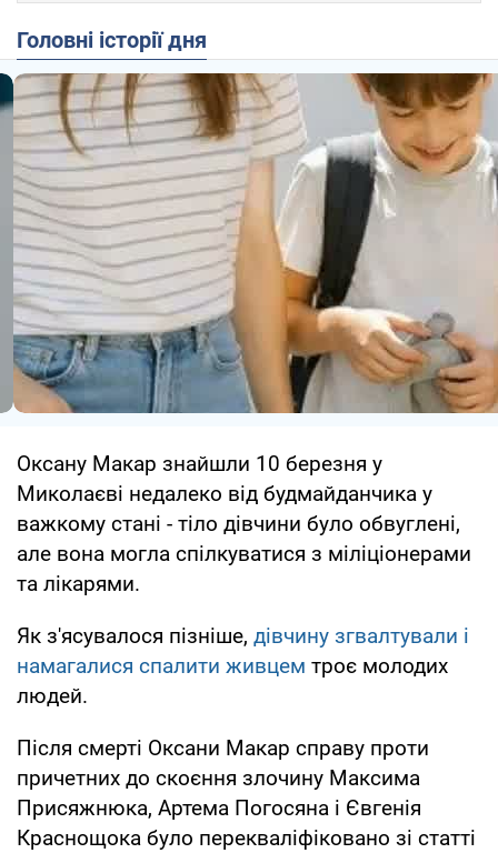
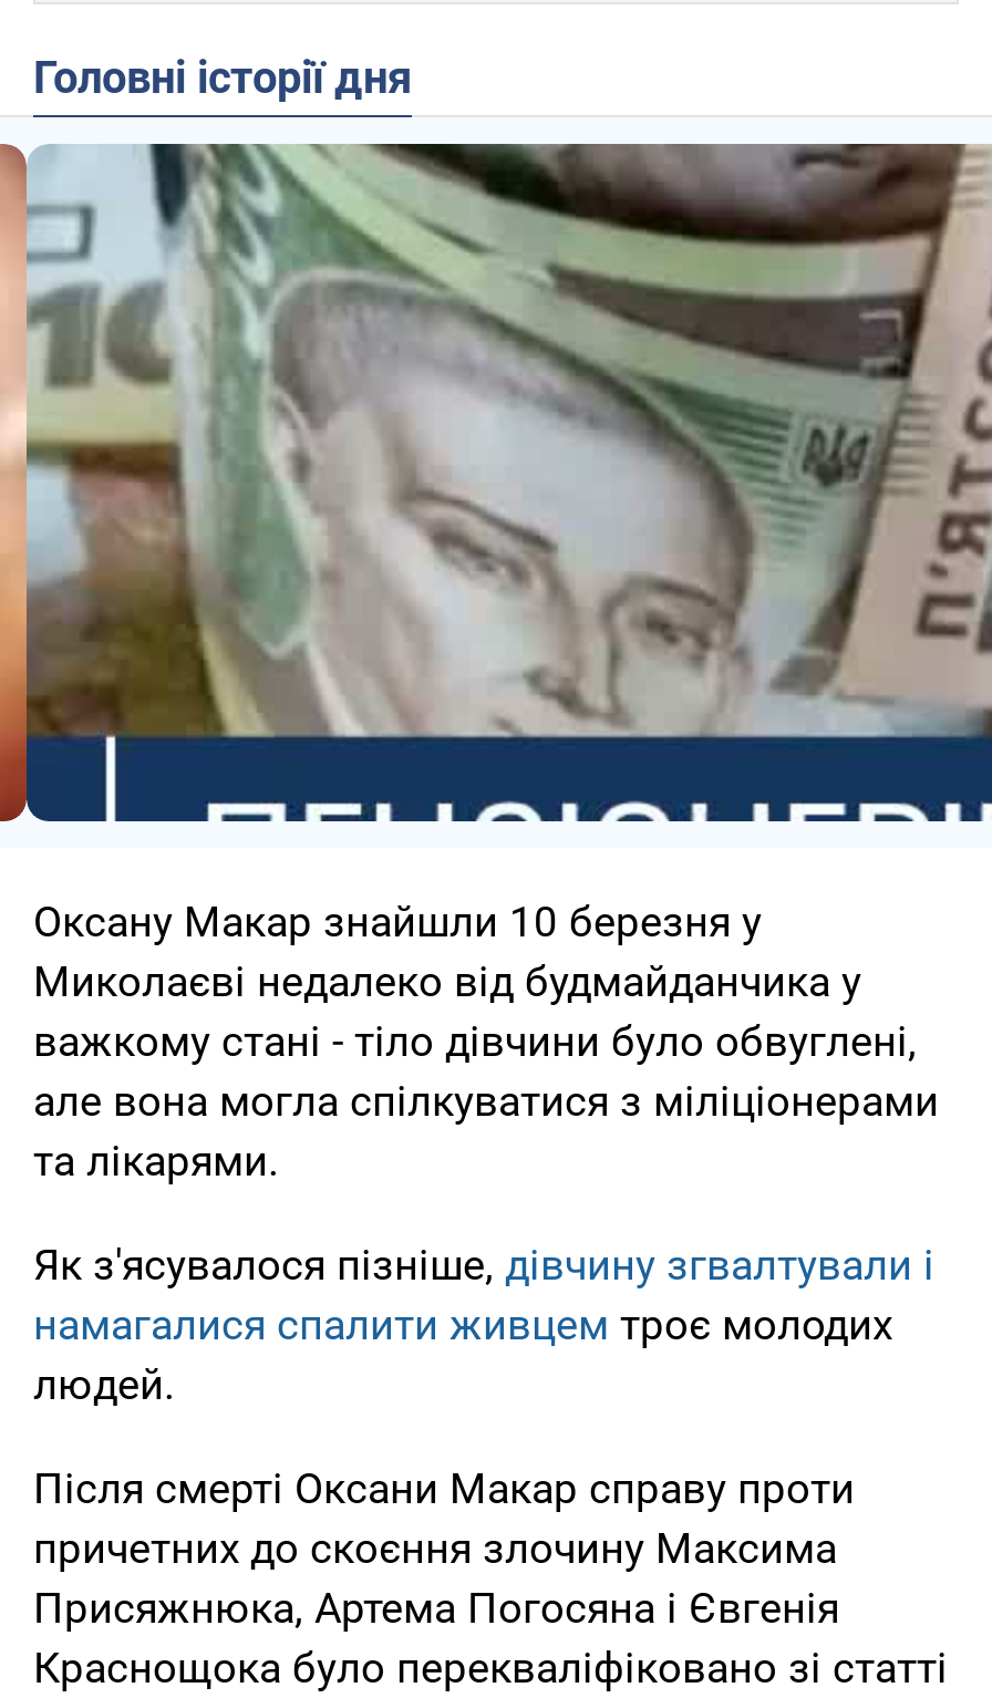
- [image]
+ [image]
